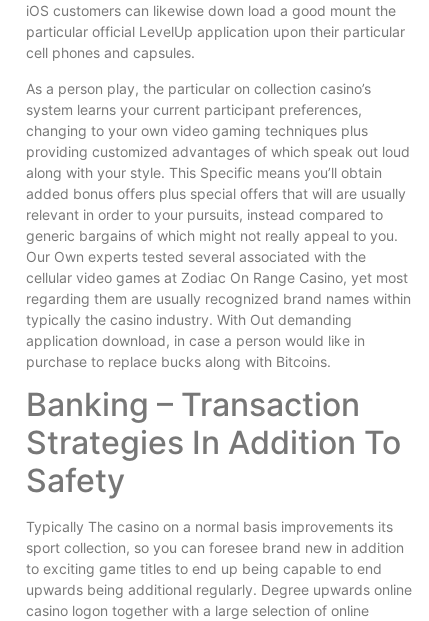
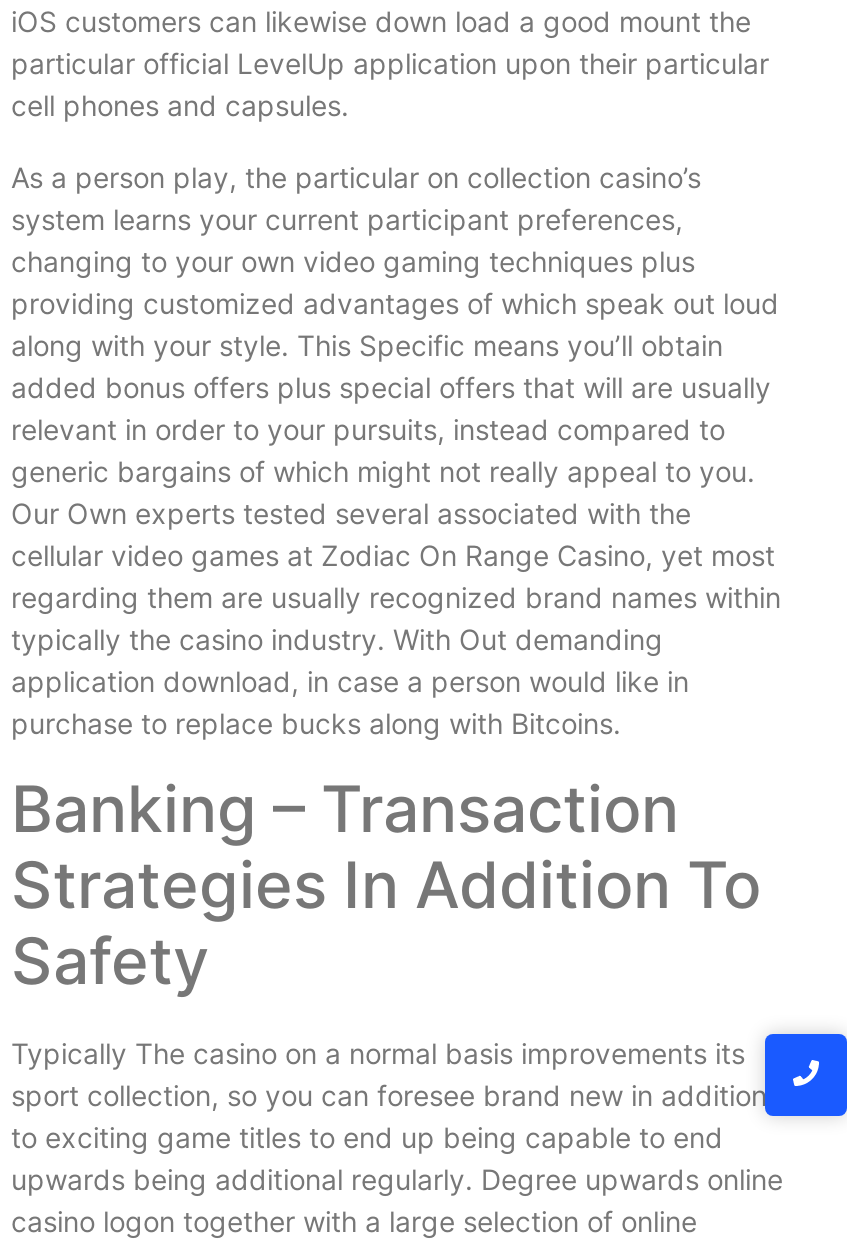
+ [image]
